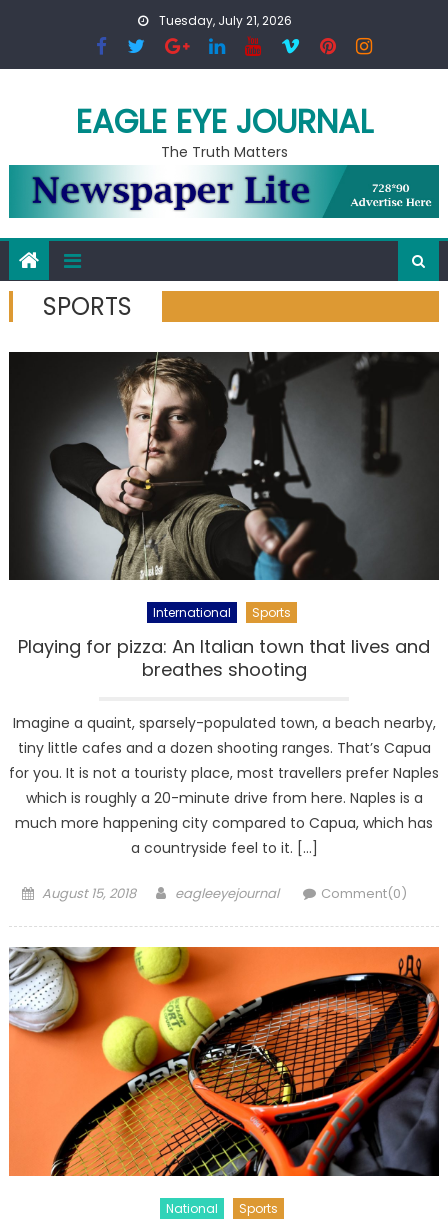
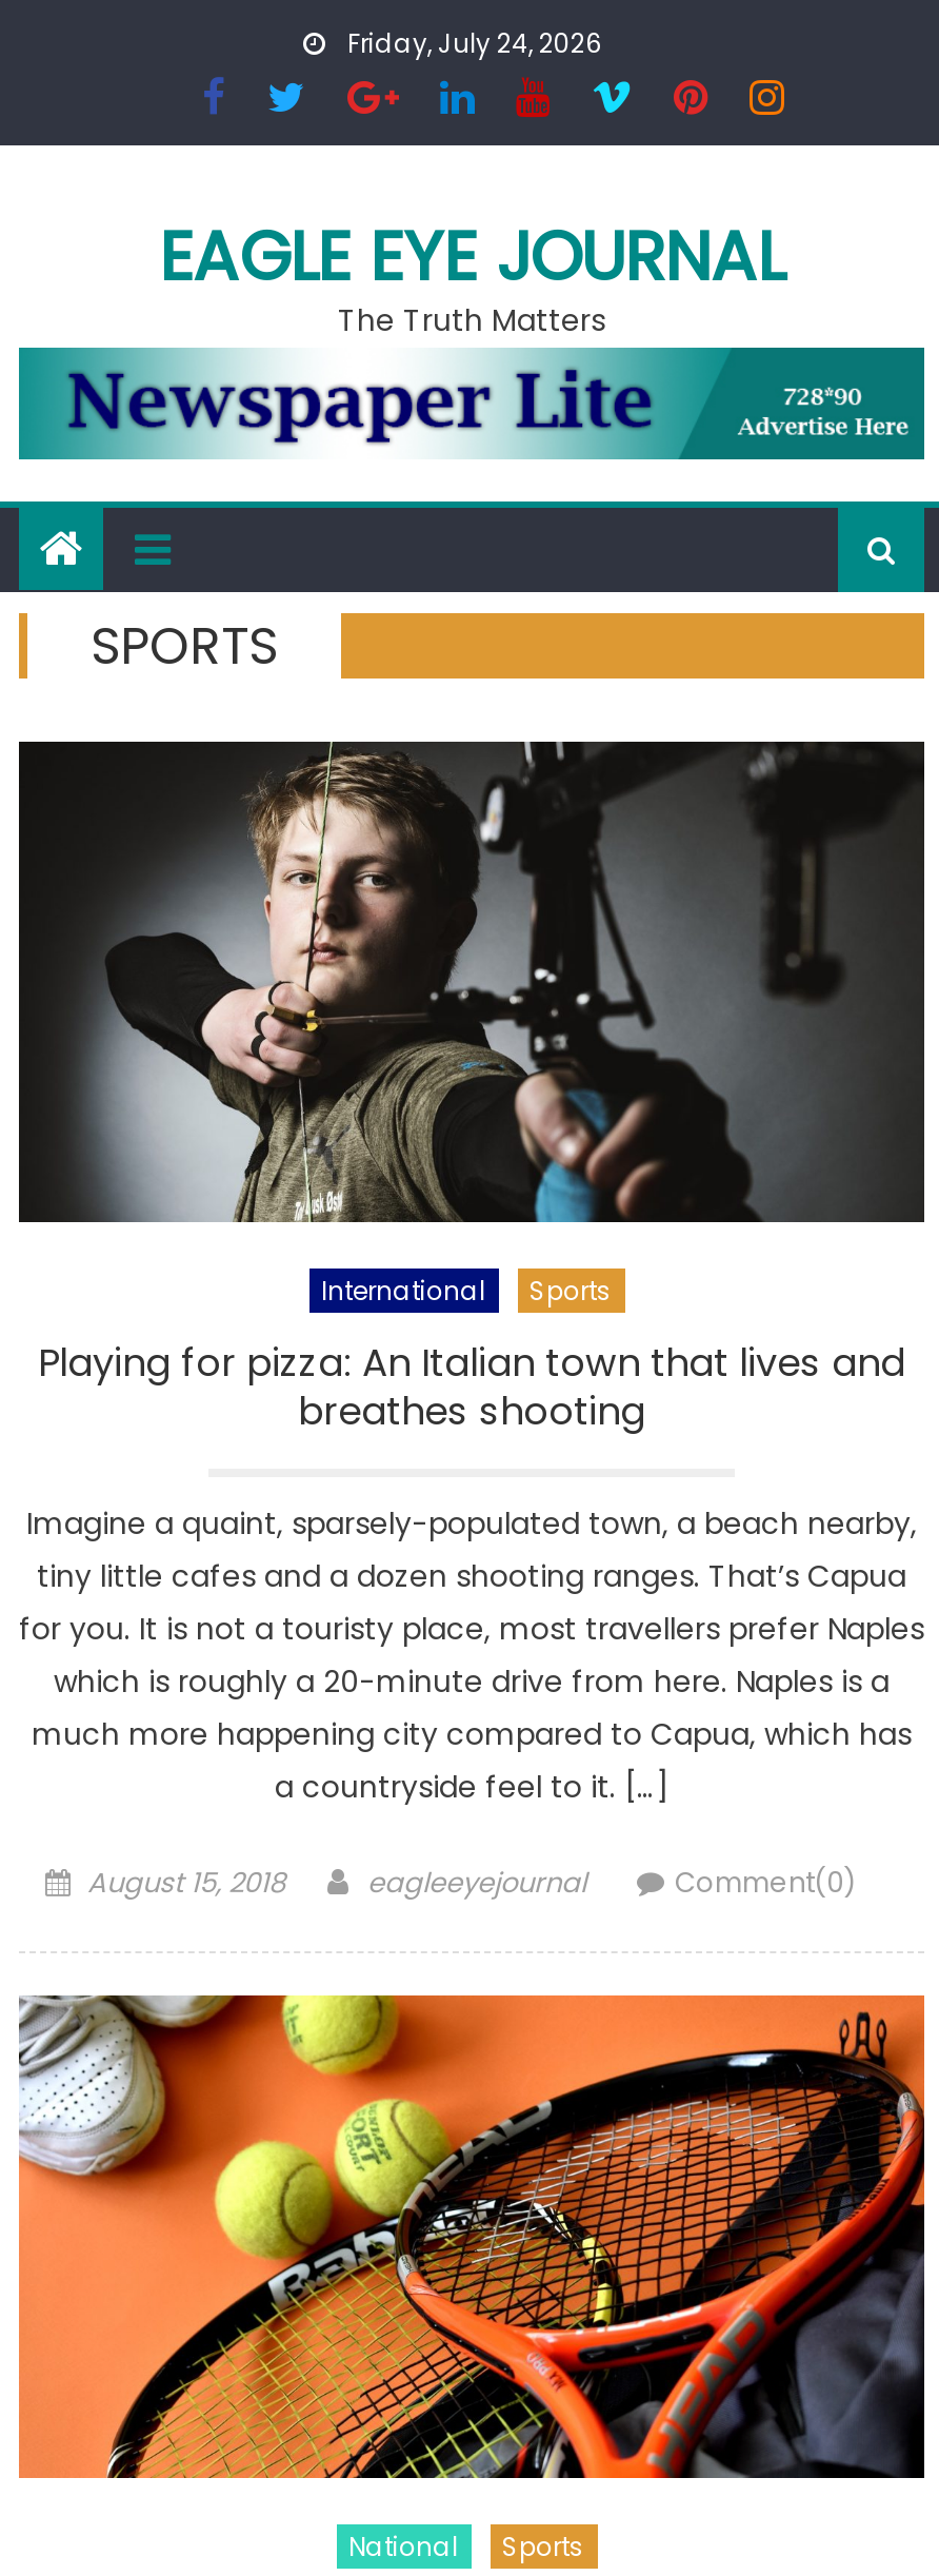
- Tuesday, July 21, 2026
+ Friday, July 24, 2026
